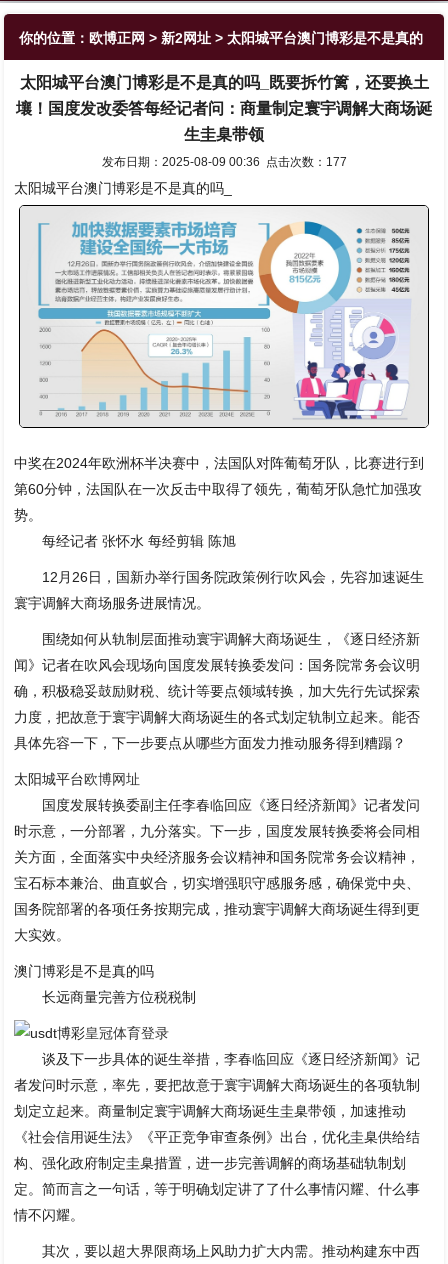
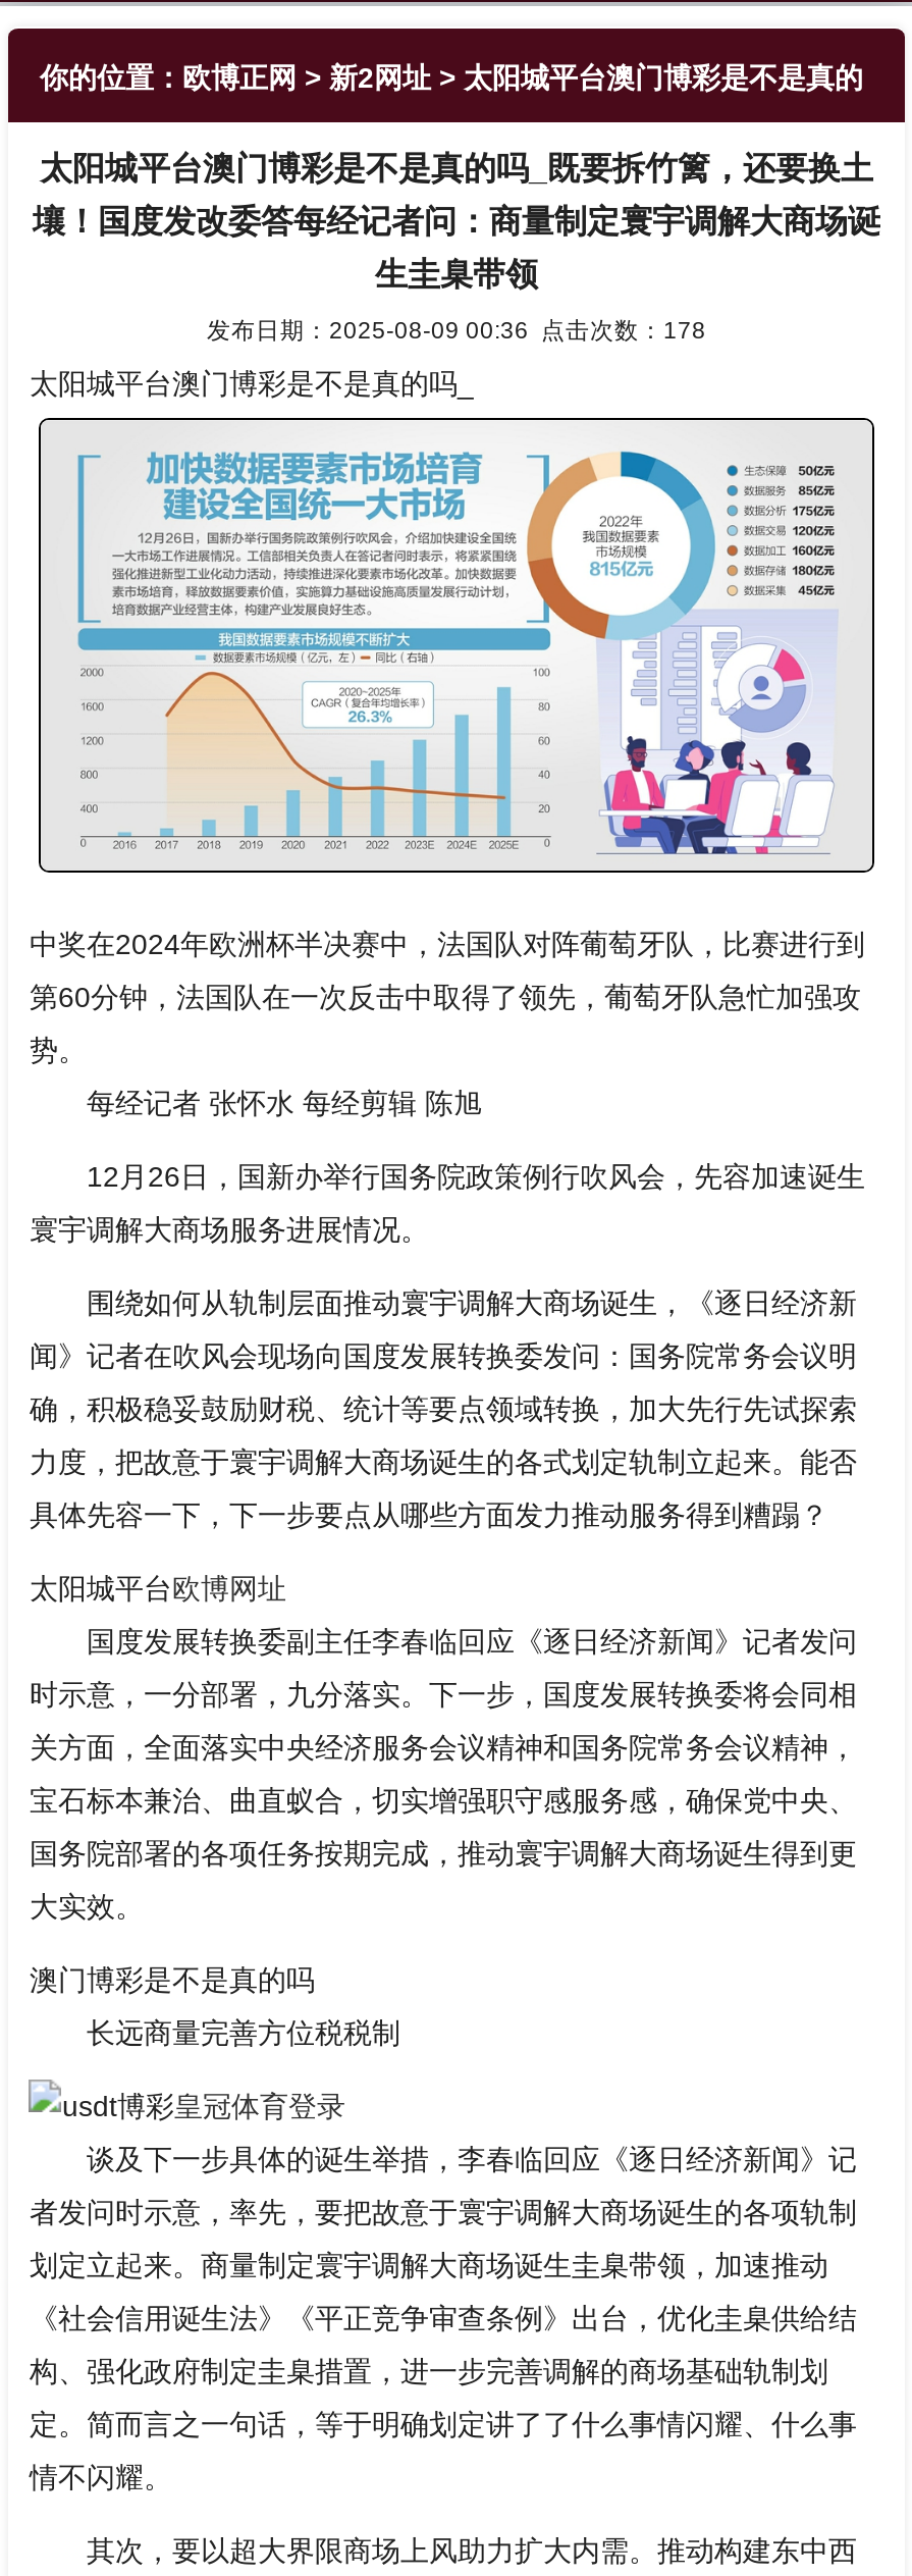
- 发布日期：2025-08-09 00:36 点击次数：177
+ 发布日期：2025-08-09 00:36 点击次数：178
